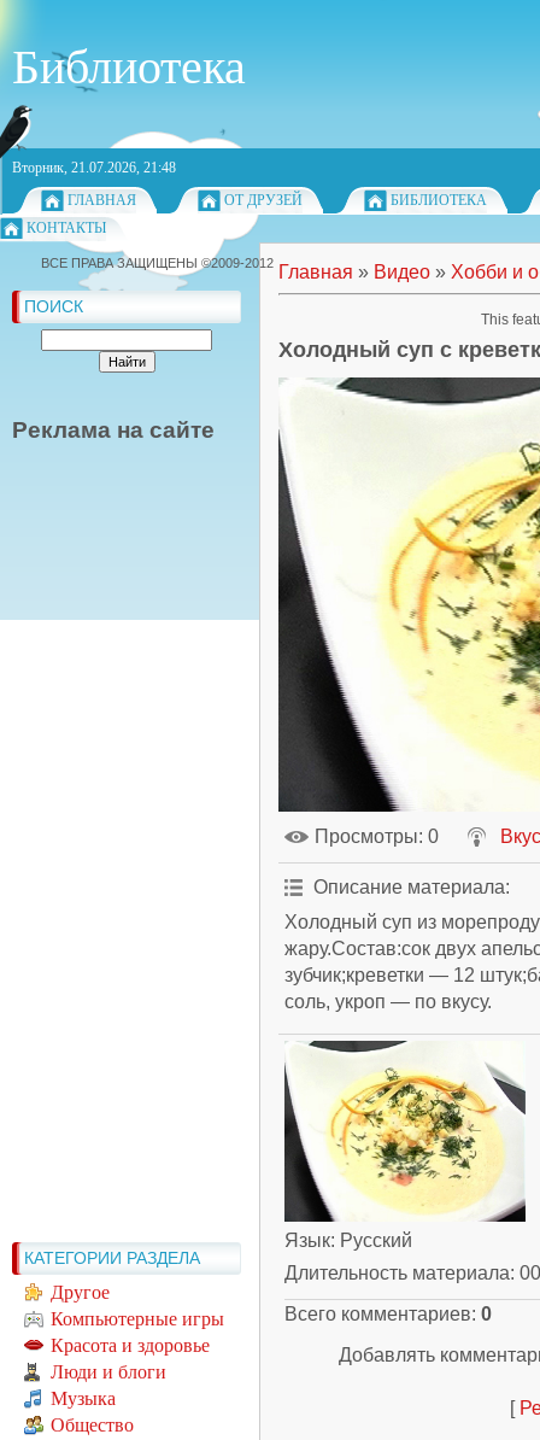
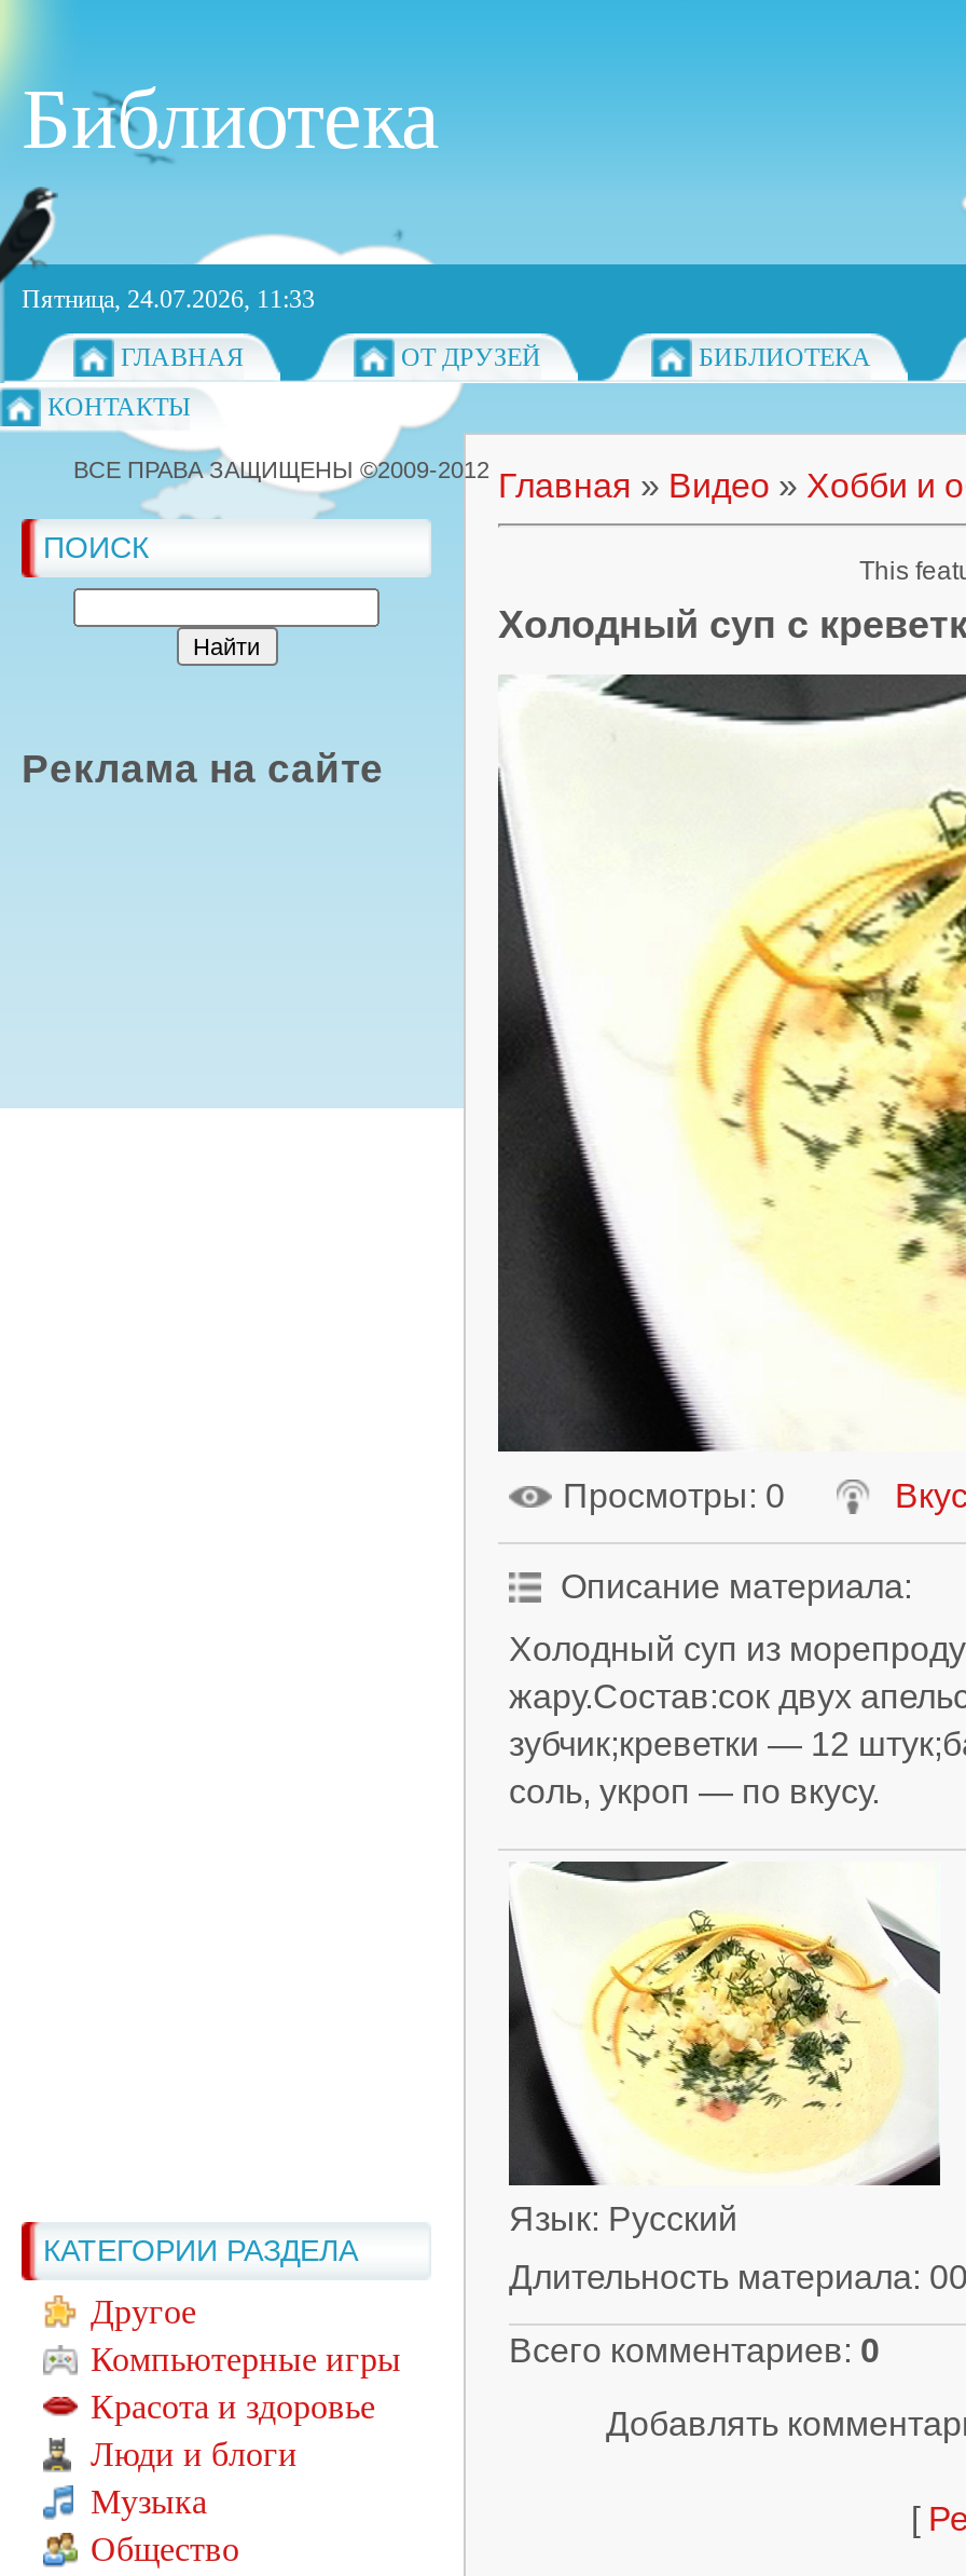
- Вторник, 21.07.2026, 21:48
+ Пятница, 24.07.2026, 11:33
